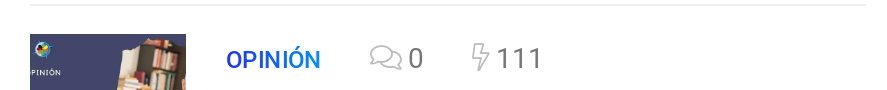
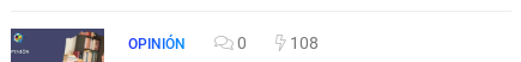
- 111
+ 108
